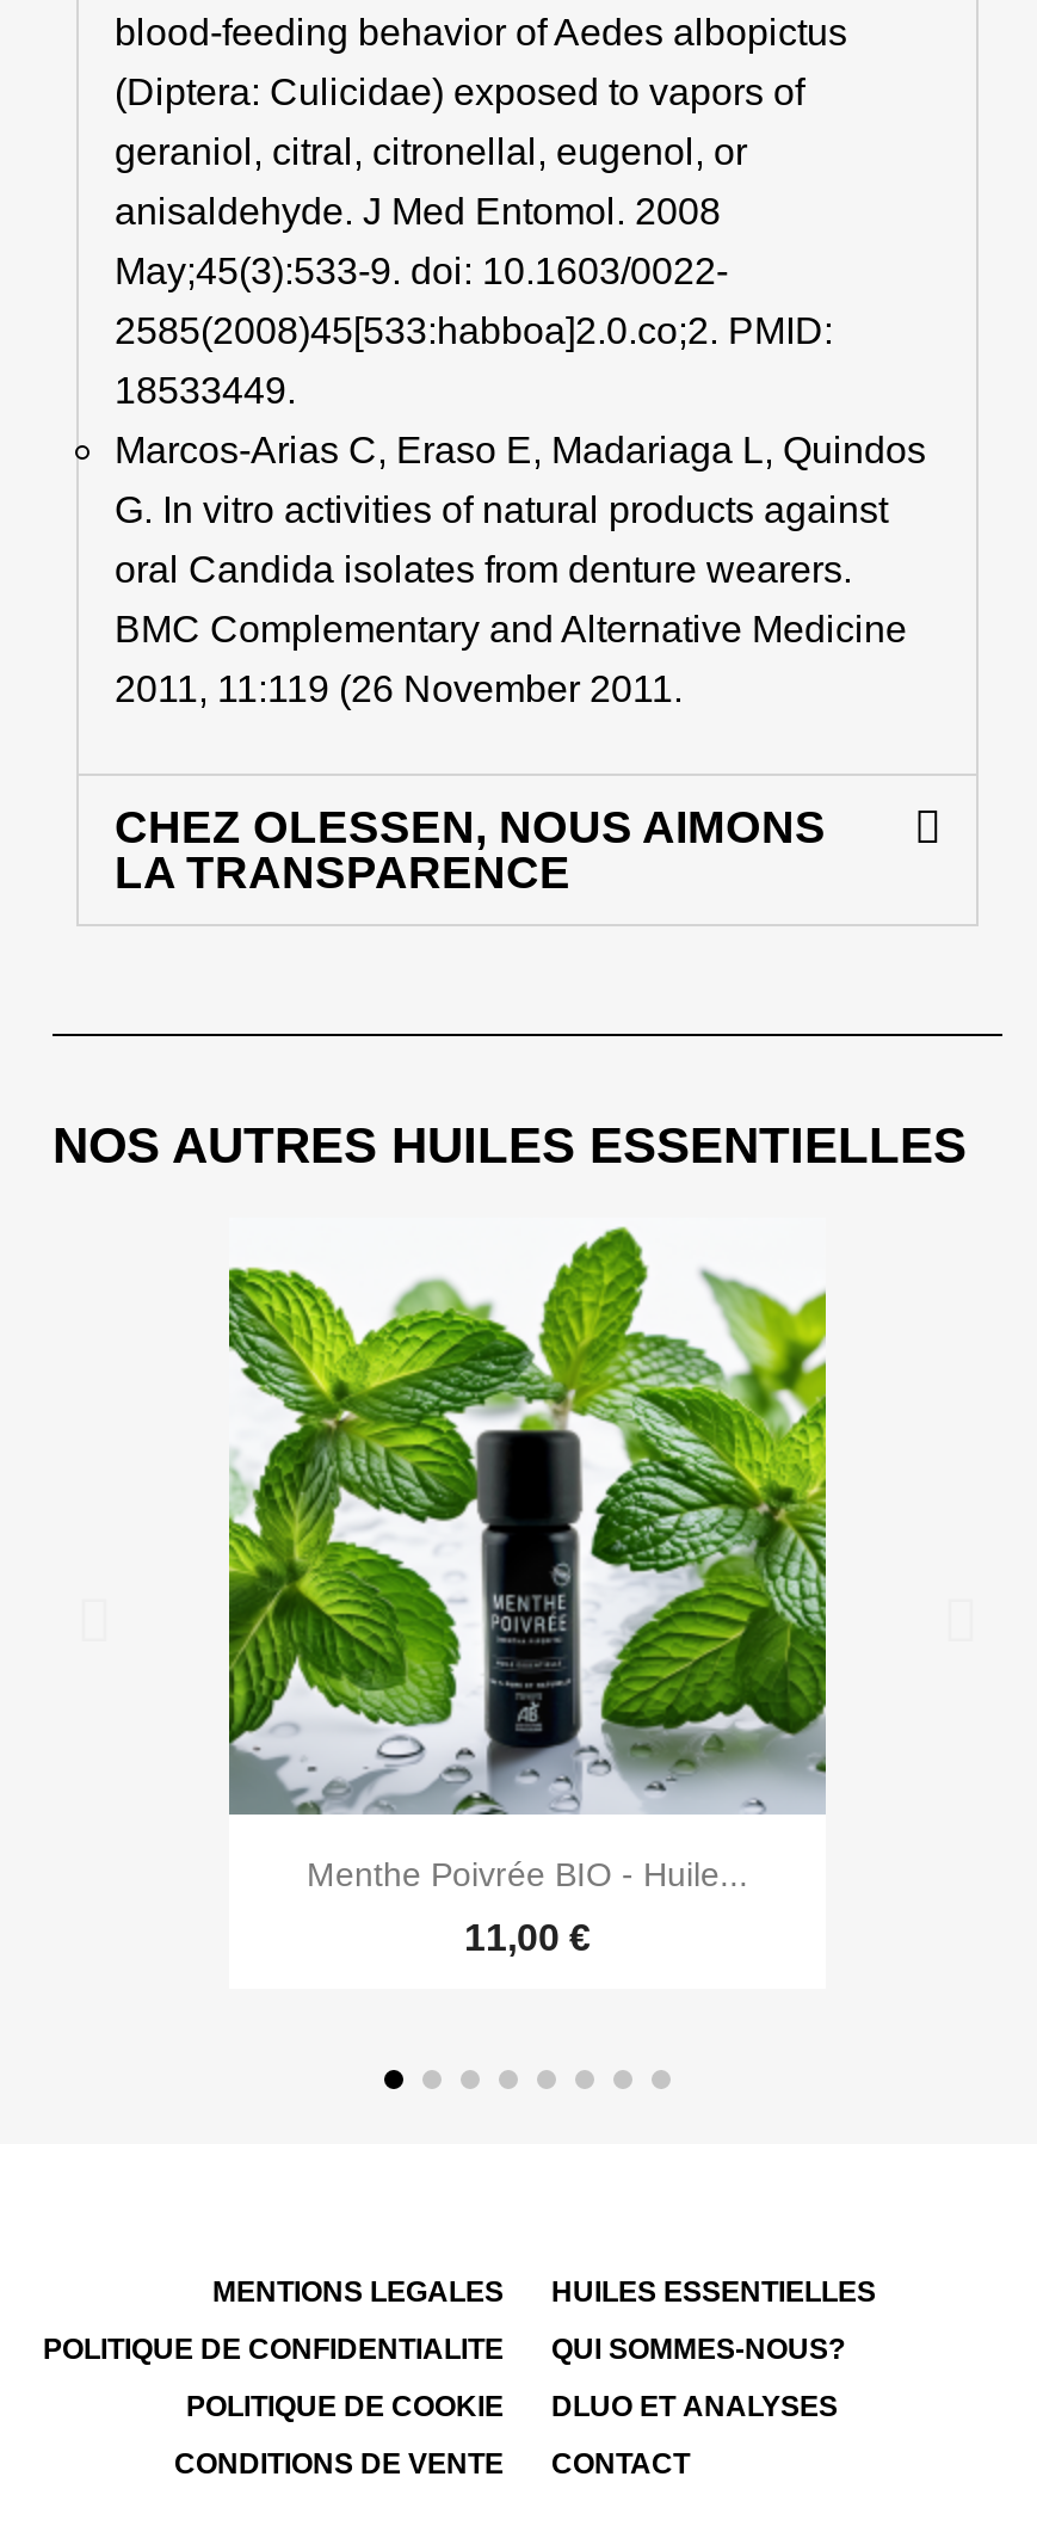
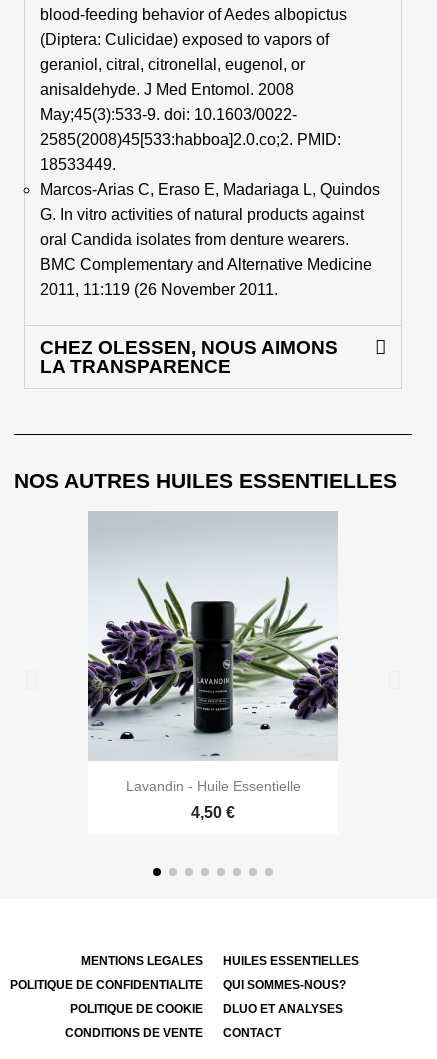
- [image]
- Menthe Poivrée BIO - Huile...
+ [image]
+ Lavandin - Huile Essentielle

- 11,00 €
+ 4,50 €
